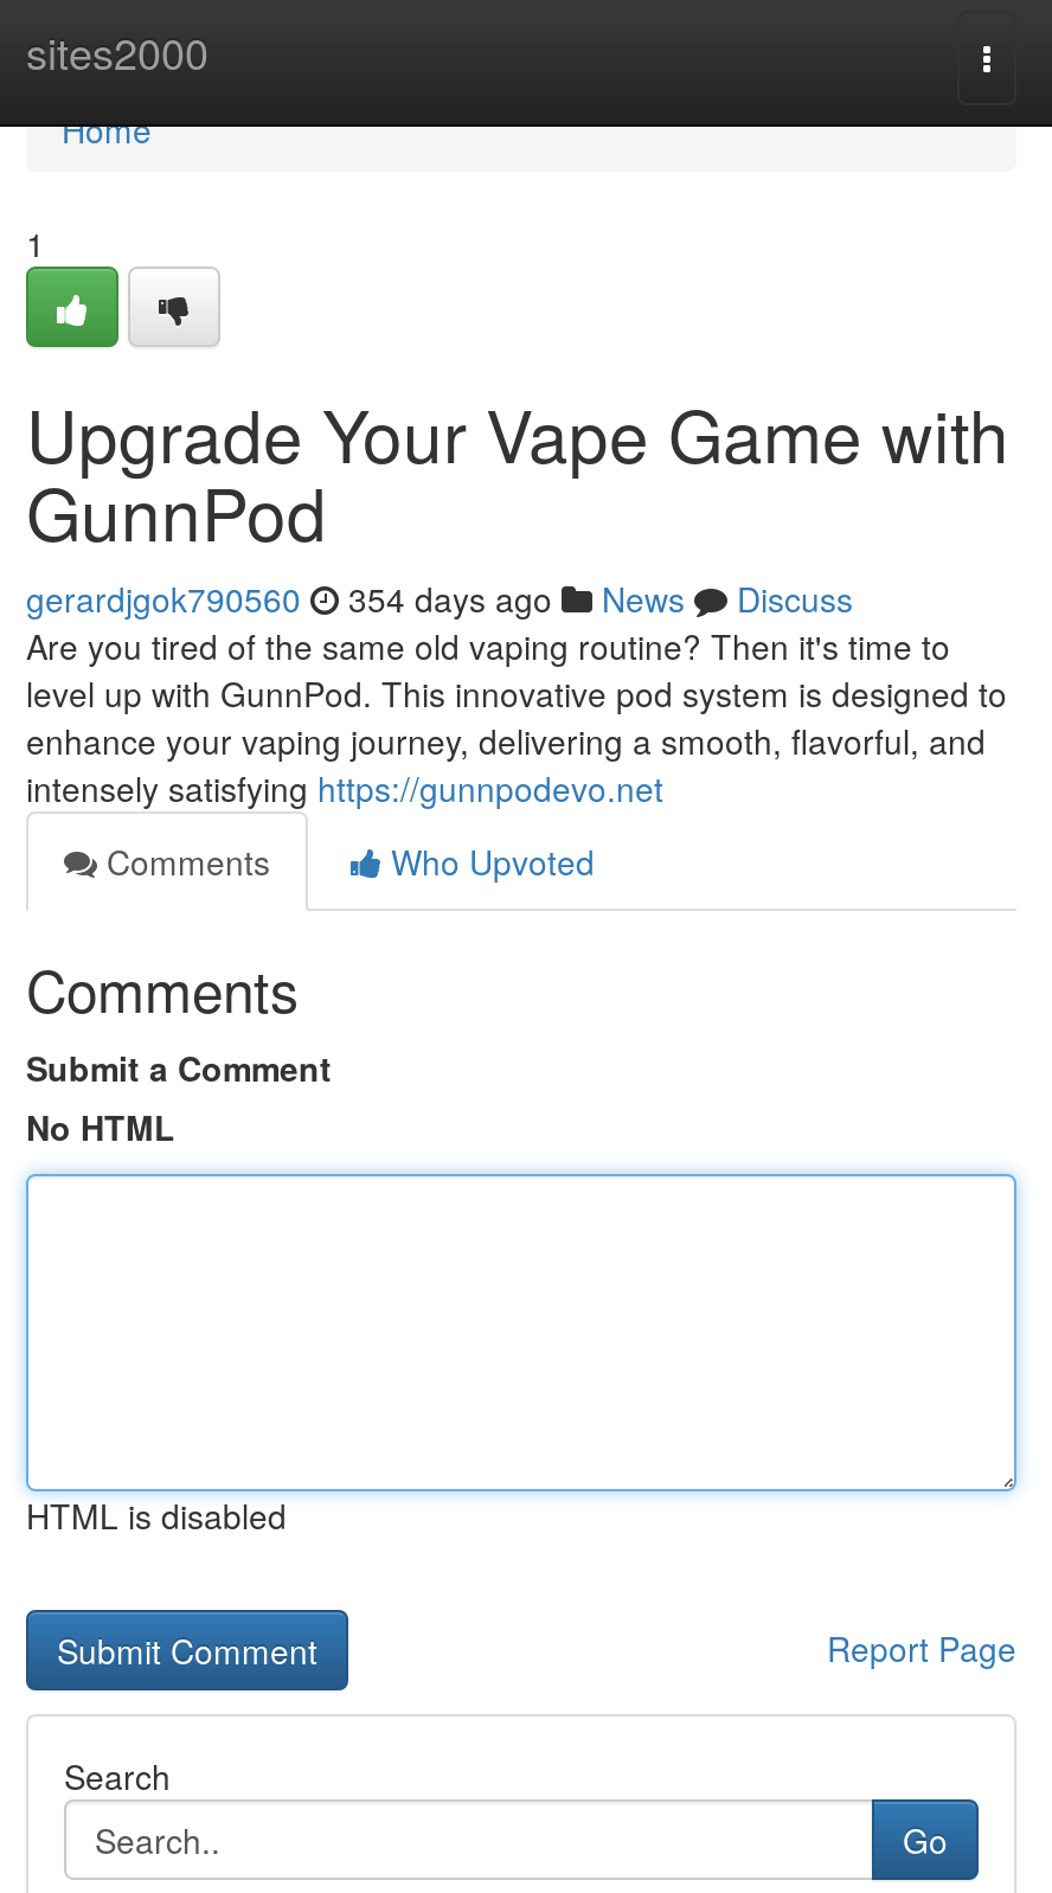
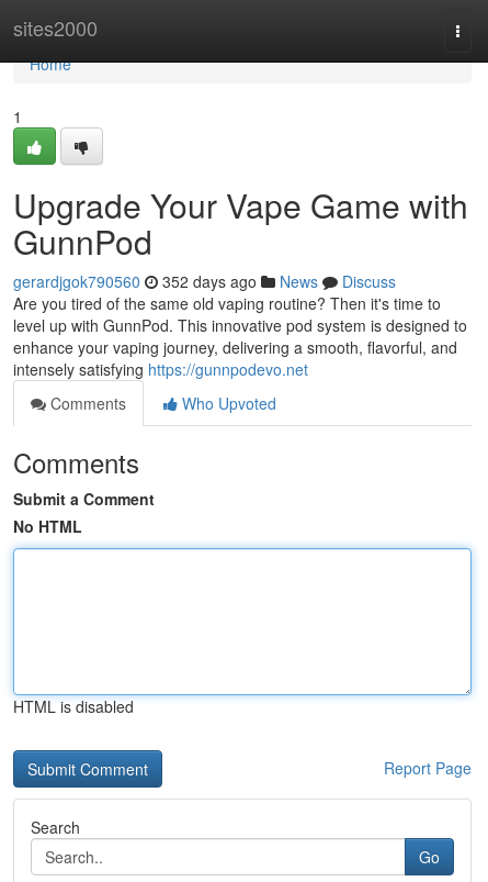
- gerardjgok790560 354 days ago News Discuss
+ gerardjgok790560 352 days ago News Discuss
